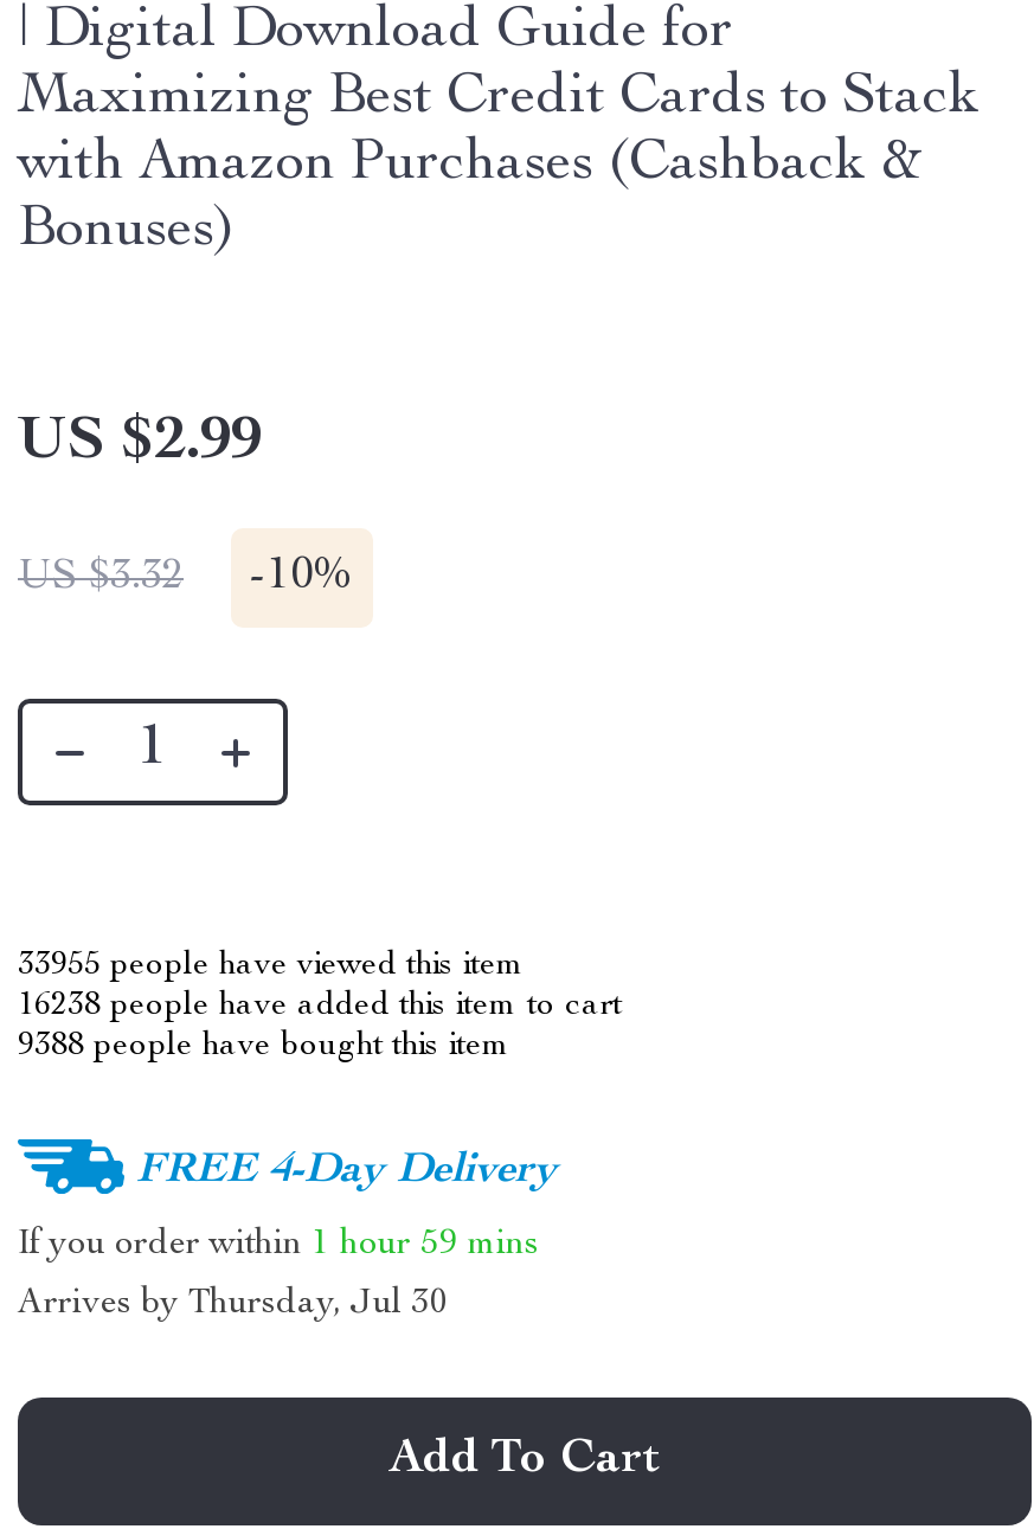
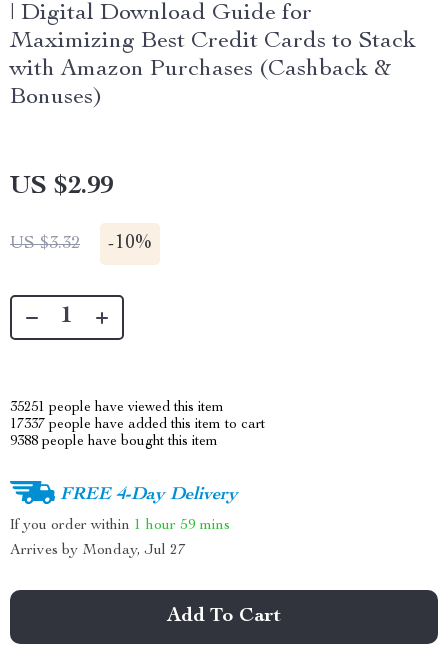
- 33955 people have viewed this item
+ 35251 people have viewed this item

- 16238 people have added this item to cart
+ 17337 people have added this item to cart

- Arrives by Thursday, Jul 30
+ Arrives by Monday, Jul 27
